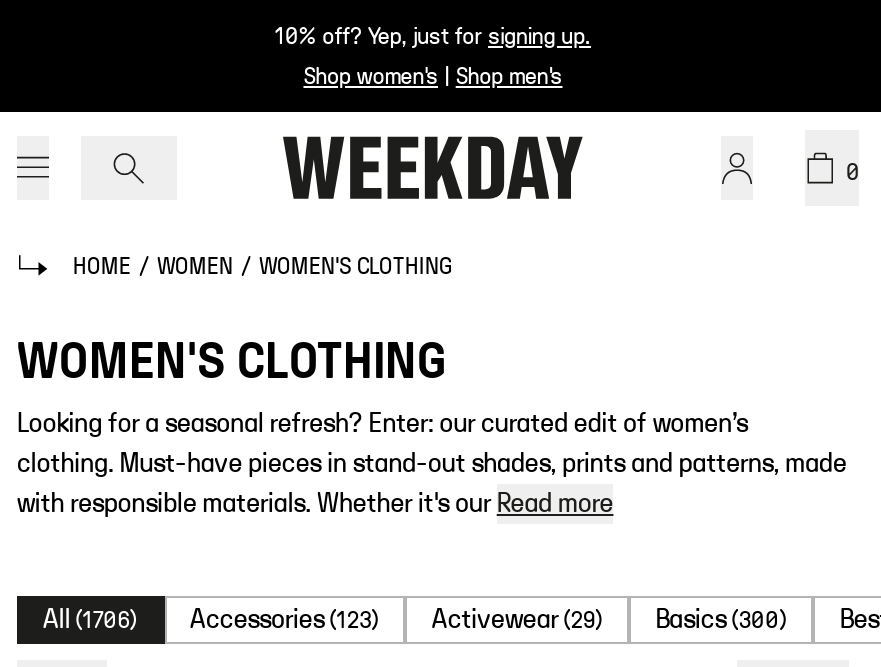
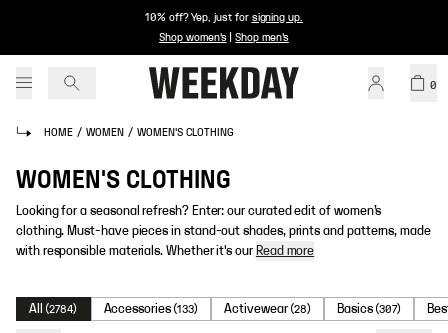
- All (1706)
+ All (2784)

- Accessories (123)
+ Accessories (133)

- Activewear (29)
+ Activewear (28)

- Basics (300)
+ Basics (307)
